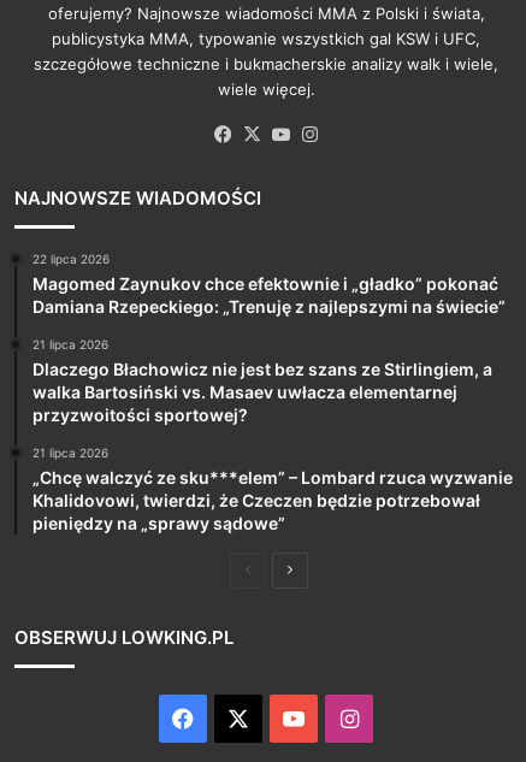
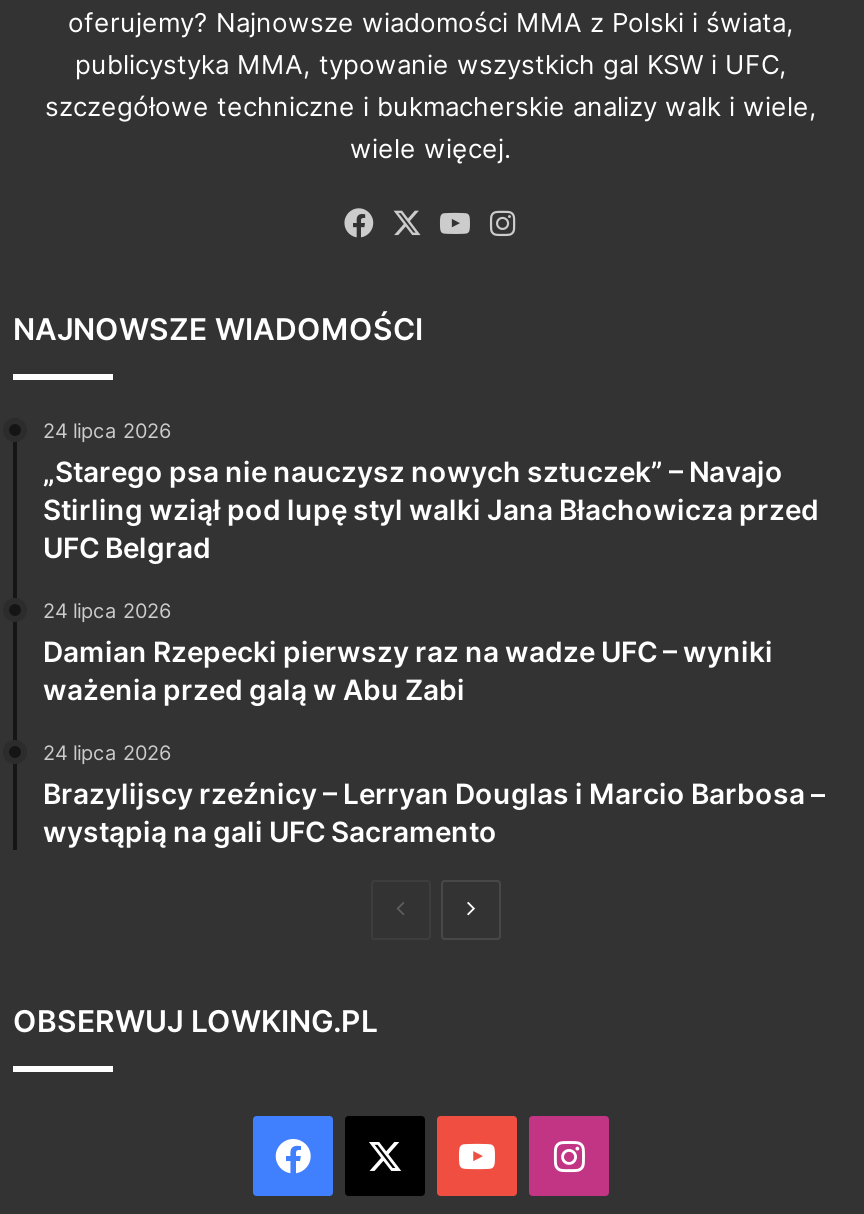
- 22 lipca 2026
- Magomed Zaynukov chce efektownie i „gładko” pokonać
- Damiana Rzepeckiego: „Trenuję z najlepszymi na świecie”
+ 24 lipca 2026
+ „Starego psa nie nauczysz nowych sztuczek” – Navajo
+ Stirling wziął pod lupę styl walki Jana Błachowicza przed
+ UFC Belgrad

- 21 lipca 2026
- Dlaczego Błachowicz nie jest bez szans ze Stirlingiem, a
- walka Bartosiński vs. Masaev uwłacza elementarnej
- przyzwoitości sportowej?
+ 24 lipca 2026
+ Damian Rzepecki pierwszy raz na wadze UFC – wyniki
+ ważenia przed galą w Abu Zabi

- 21 lipca 2026
- „Chcę walczyć ze sku***elem” – Lombard rzuca wyzwanie
- Khalidovowi, twierdzi, że Czeczen będzie potrzebował
- pieniędzy na „sprawy sądowe”
+ 24 lipca 2026
+ Brazylijscy rzeźnicy – Lerryan Douglas i Marcio Barbosa –
+ wystąpią na gali UFC Sacramento
